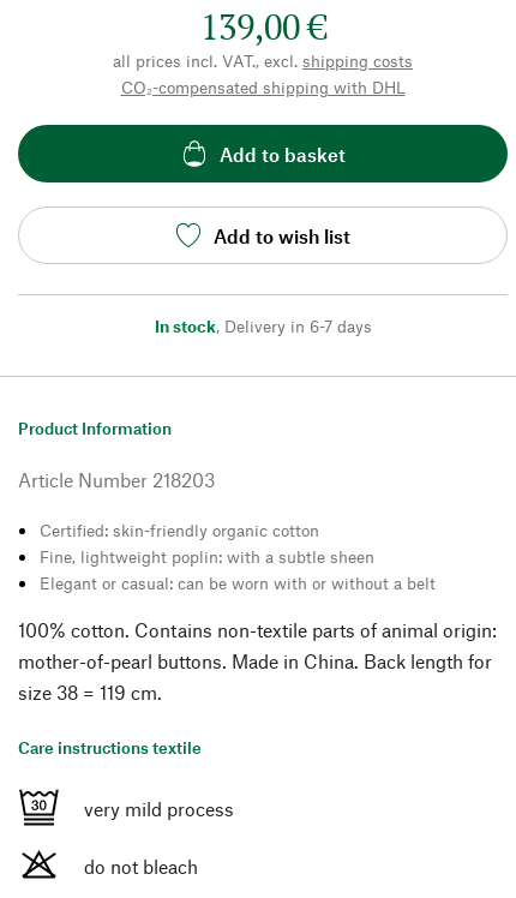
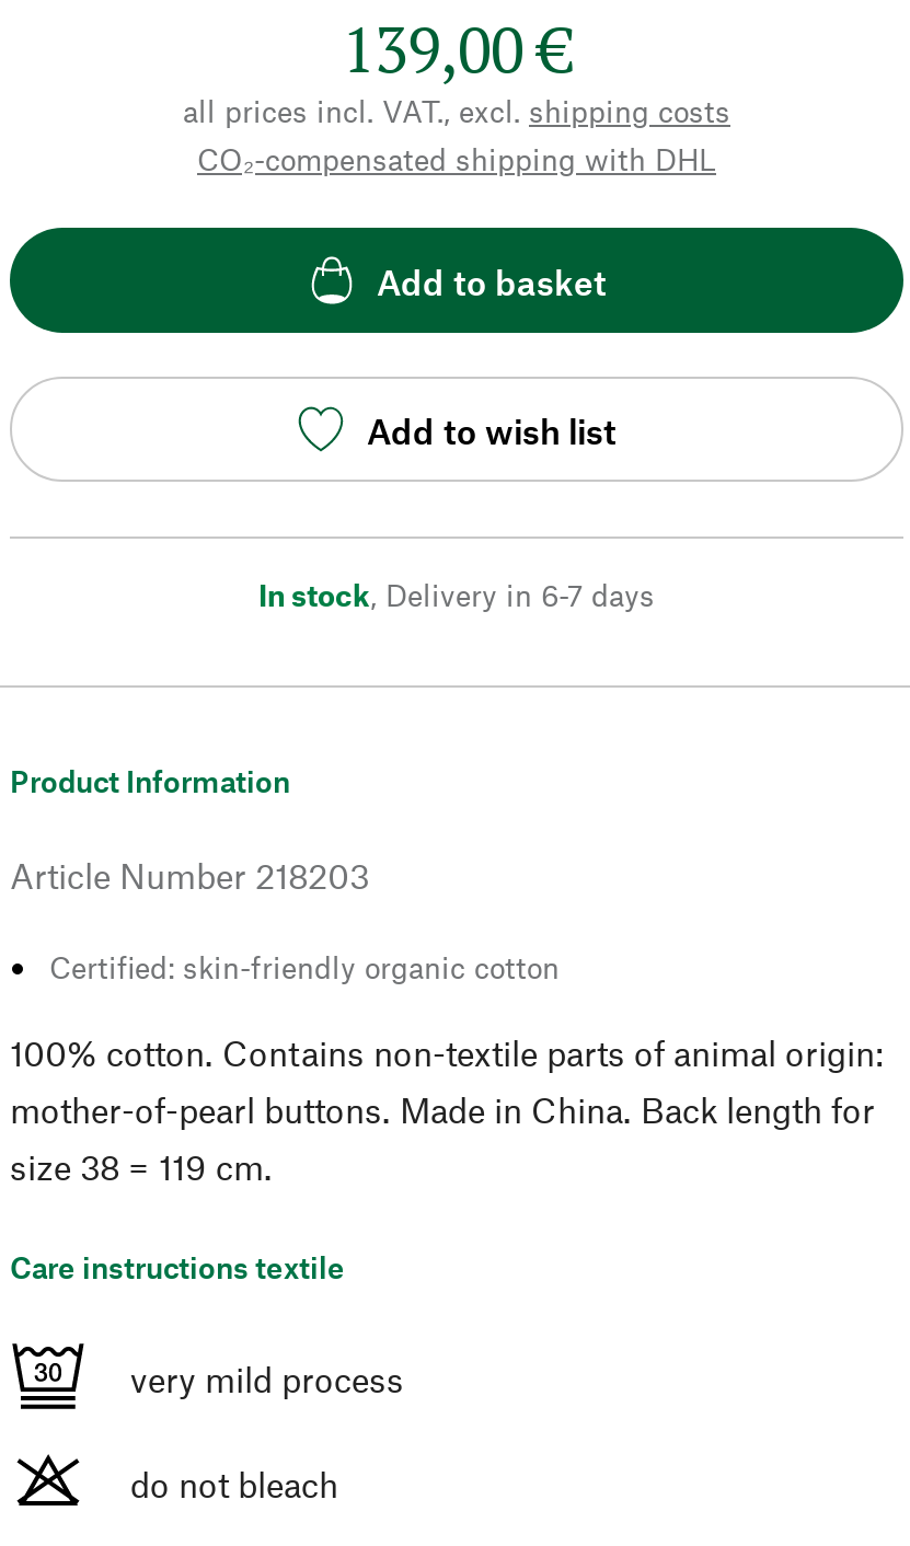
- Fine, lightweight poplin: with a subtle sheen
- Elegant or casual: can be worn with or without a belt
